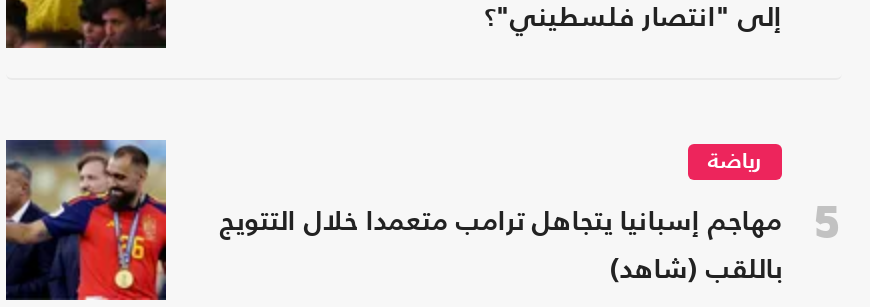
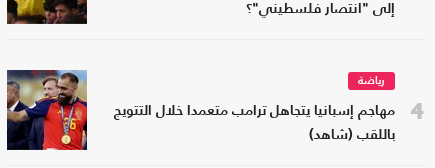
- 5 مهاجم إسبانيا يتجاهل ترامب متعمدا خلال التتويج
+ 4 مهاجم إسبانيا يتجاهل ترامب متعمدا خلال التتويج
